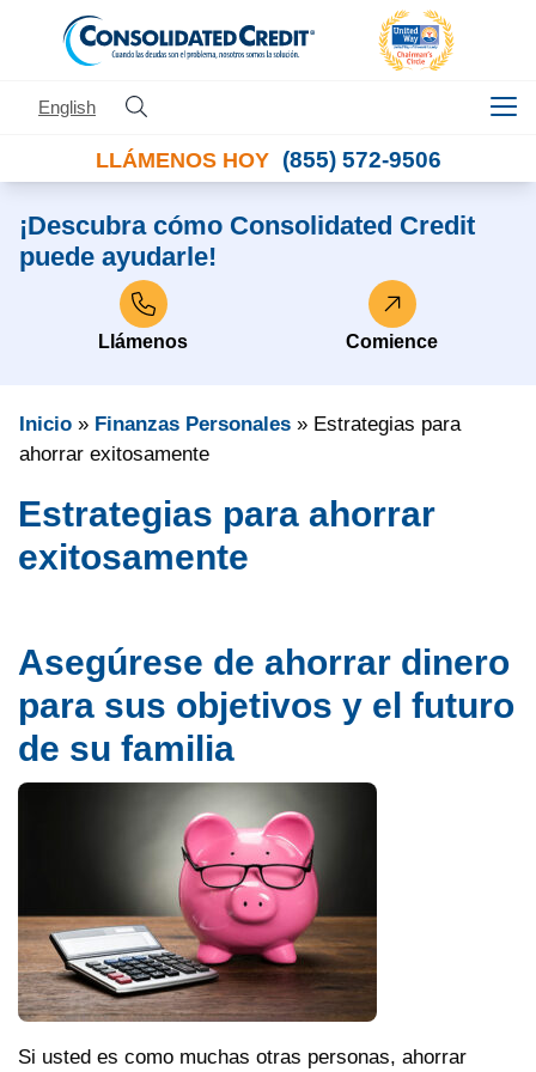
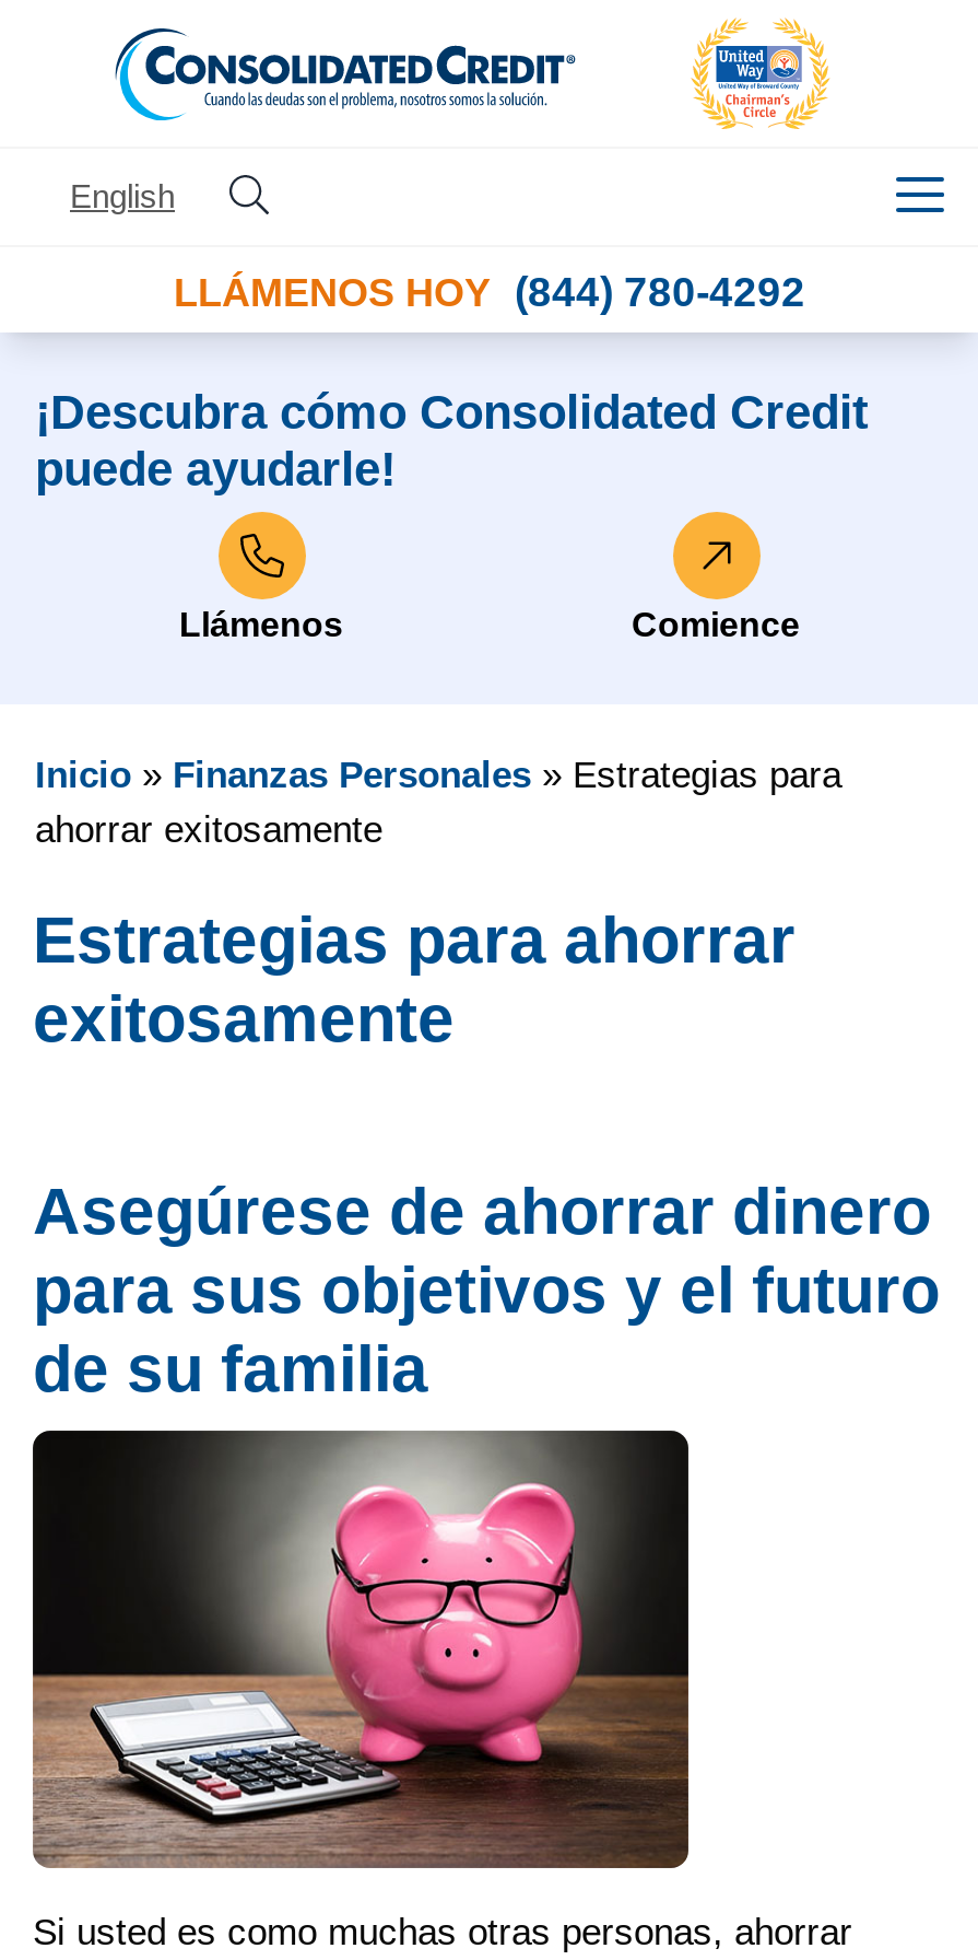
- LLÁMENOS HOY (855) 572-9506
+ LLÁMENOS HOY (844) 780-4292
